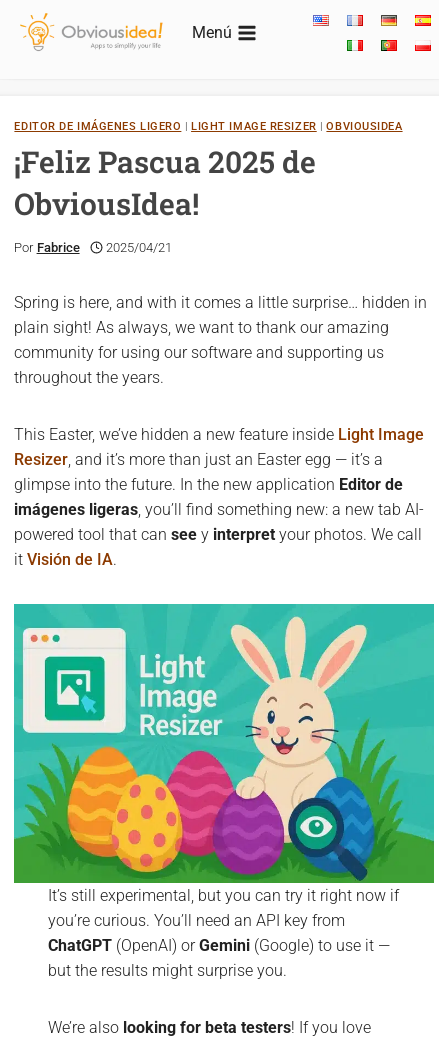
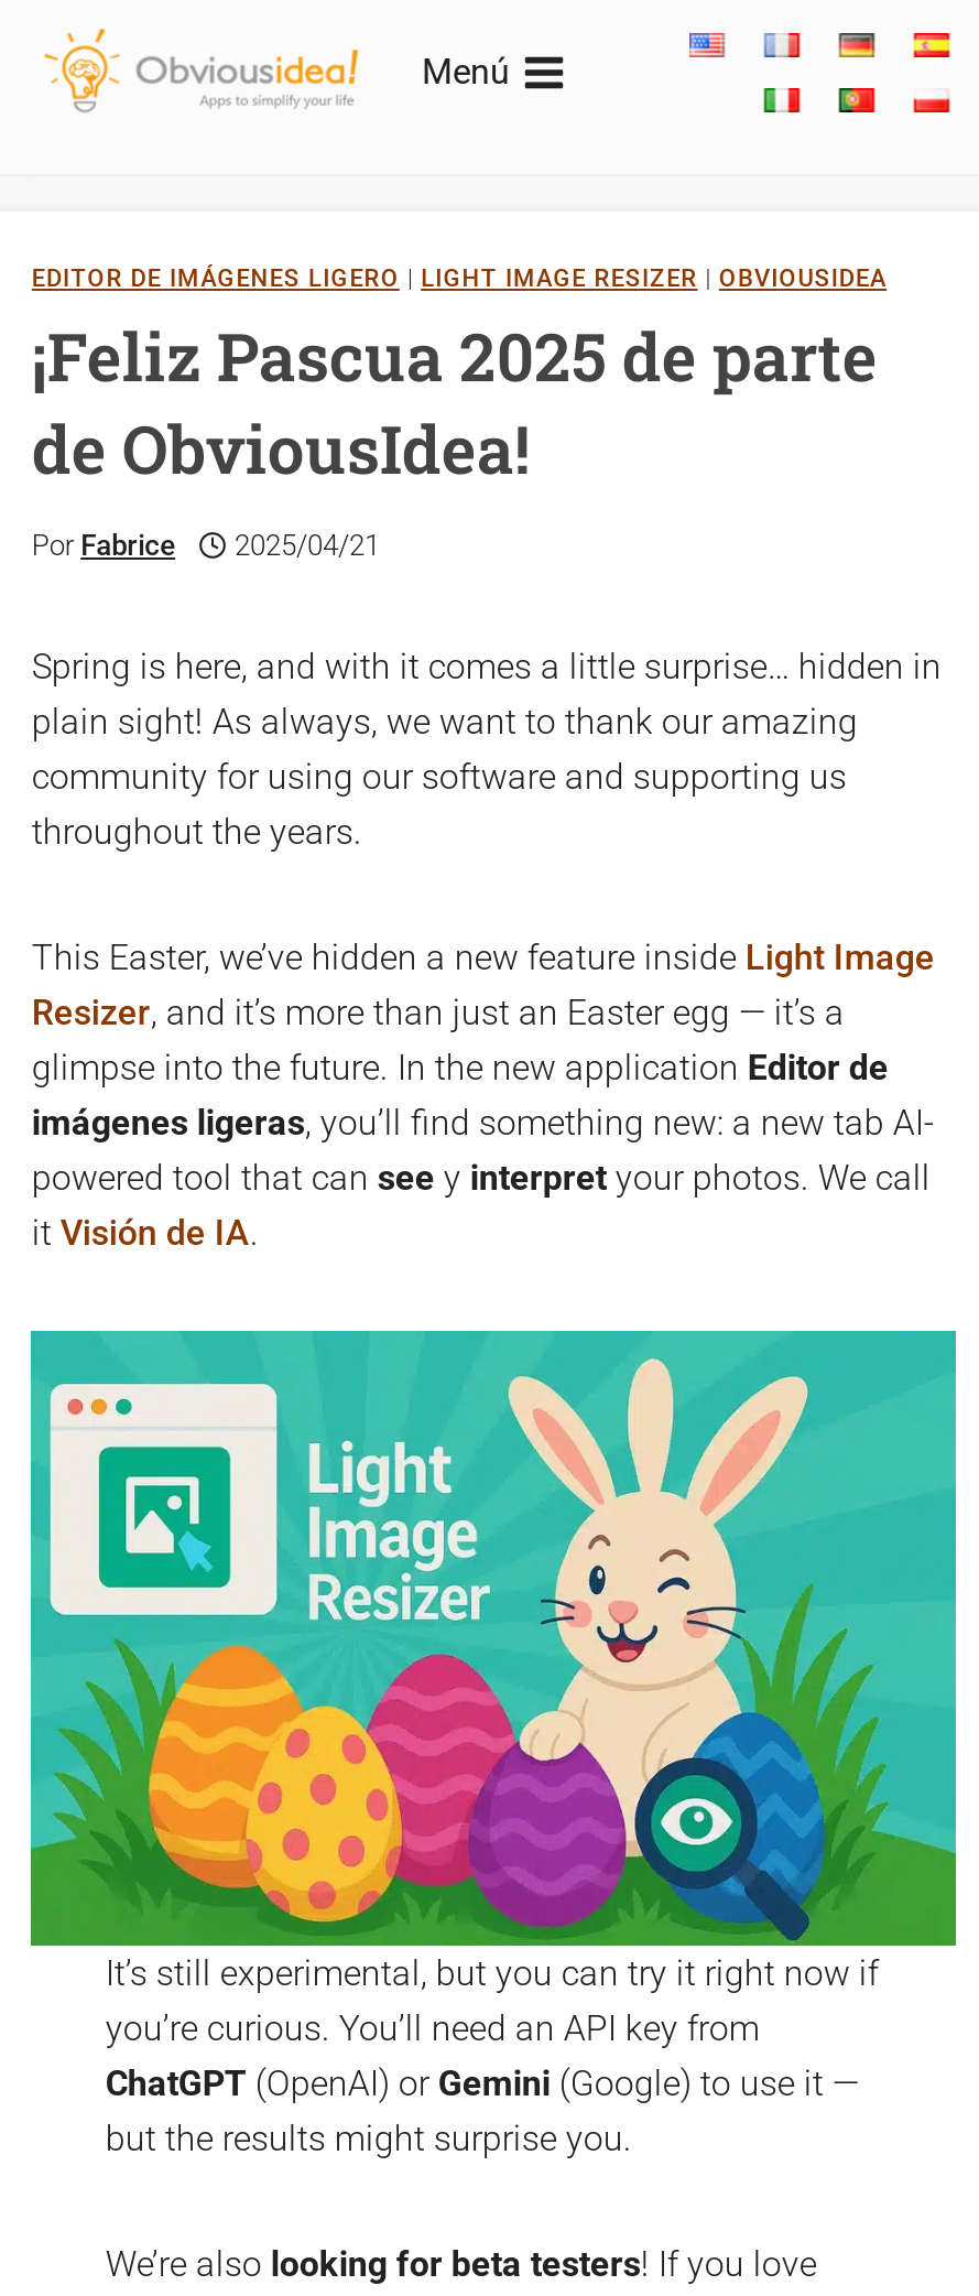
- ¡Feliz Pascua 2025 de
- ObviousIdea!
+ ¡Feliz Pascua 2025 de parte
+ de ObviousIdea!
